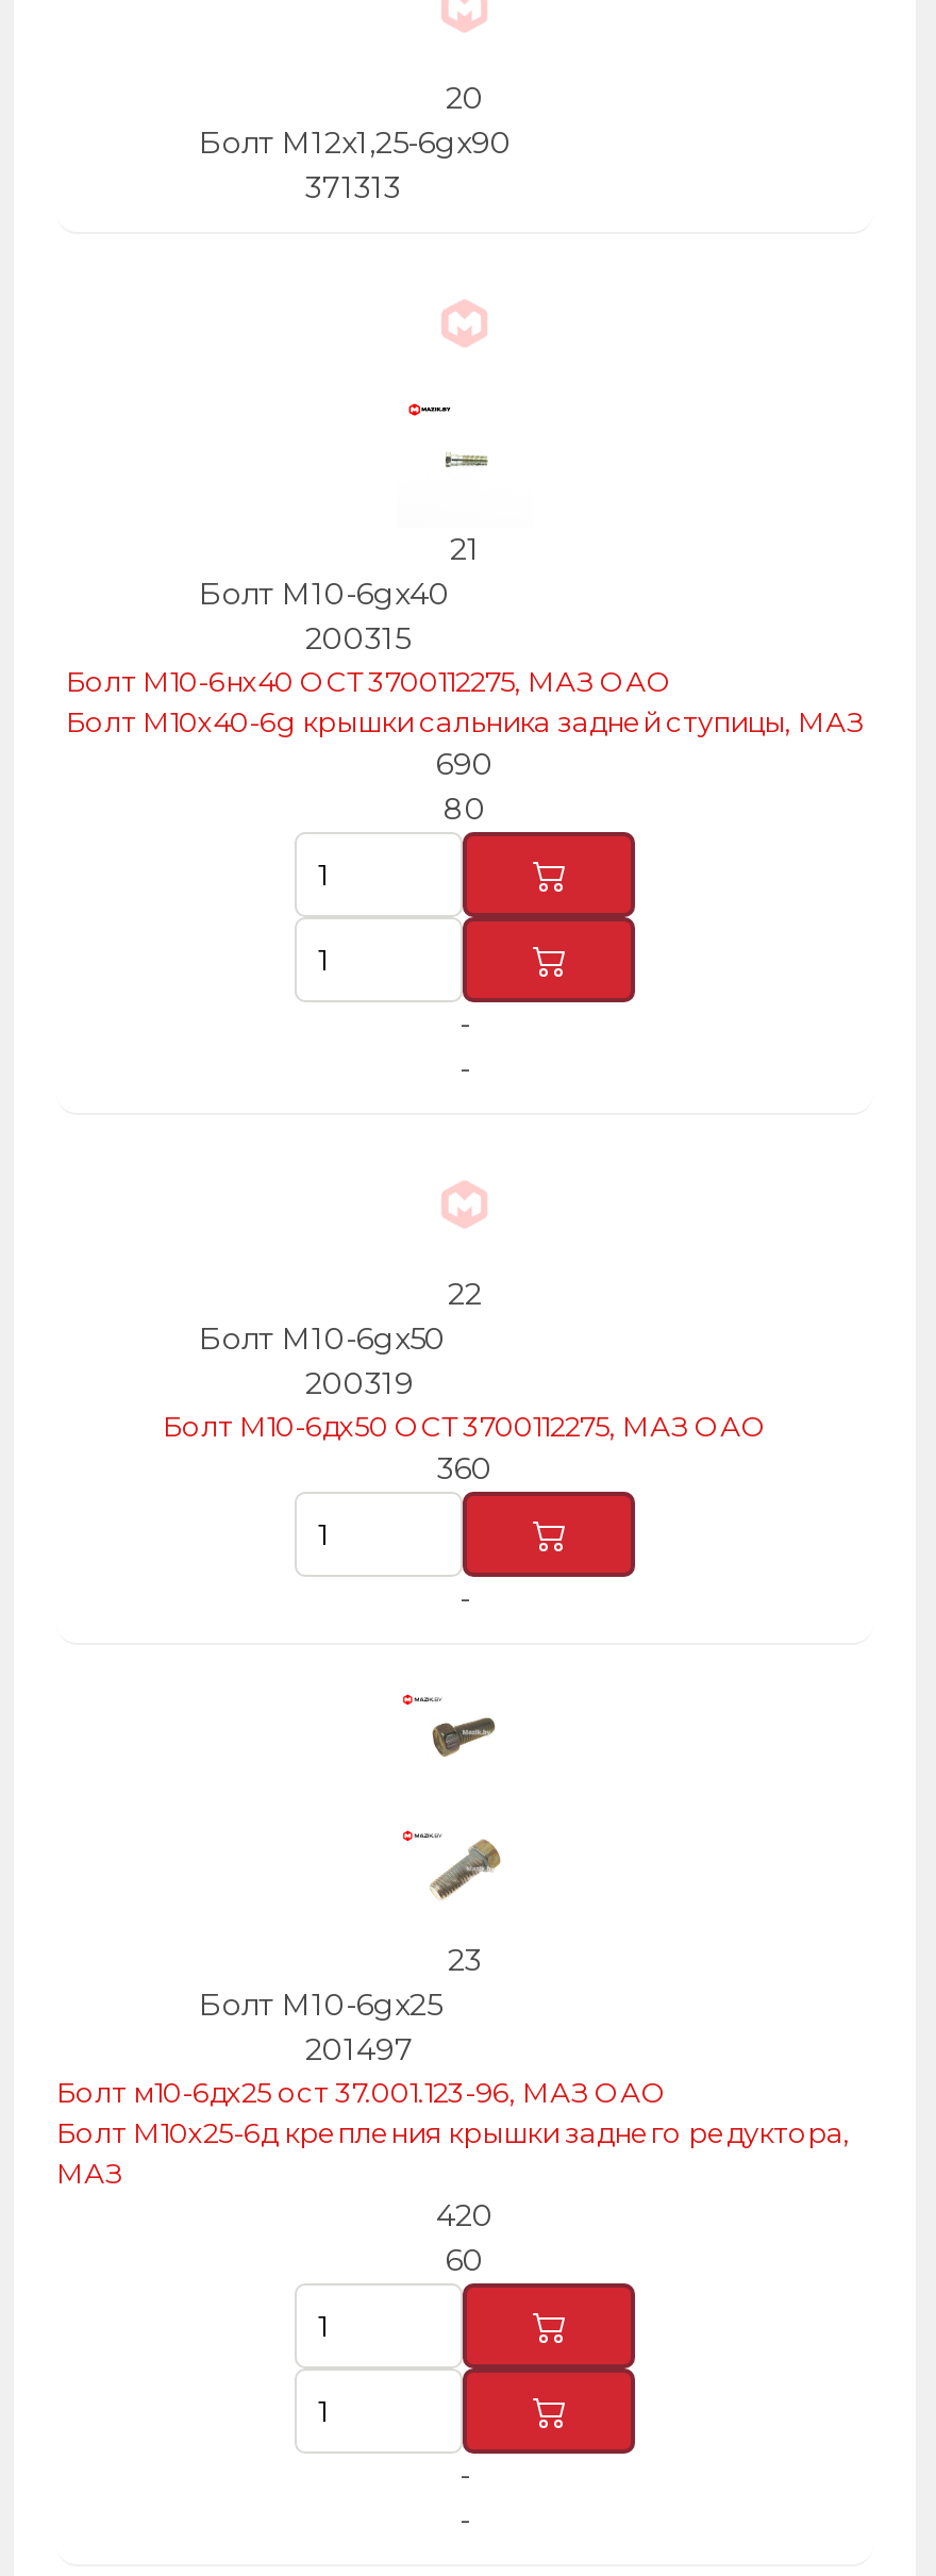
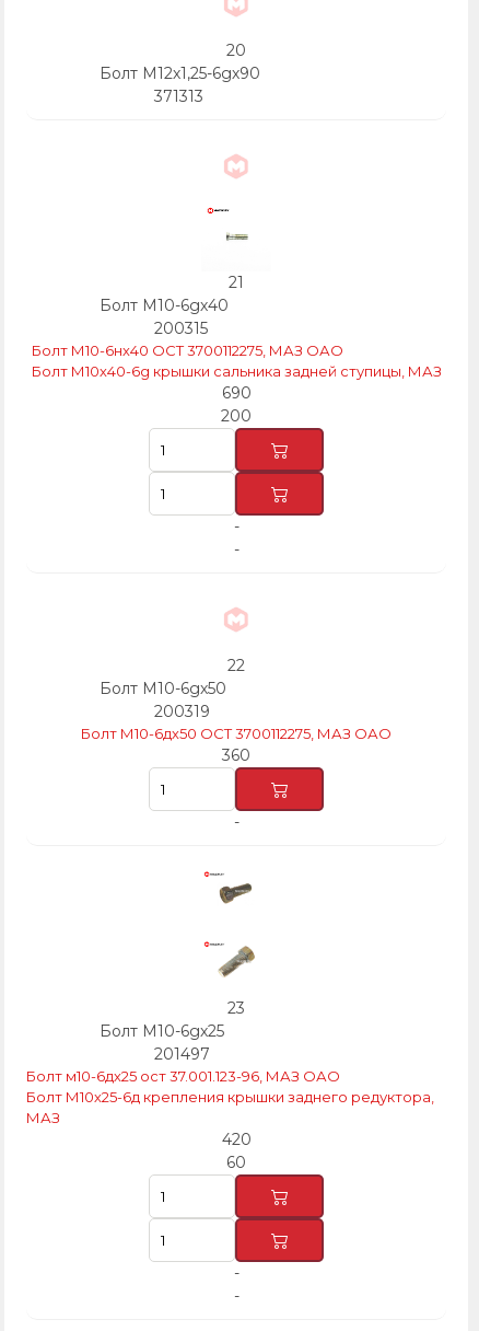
- 80
+ 200
